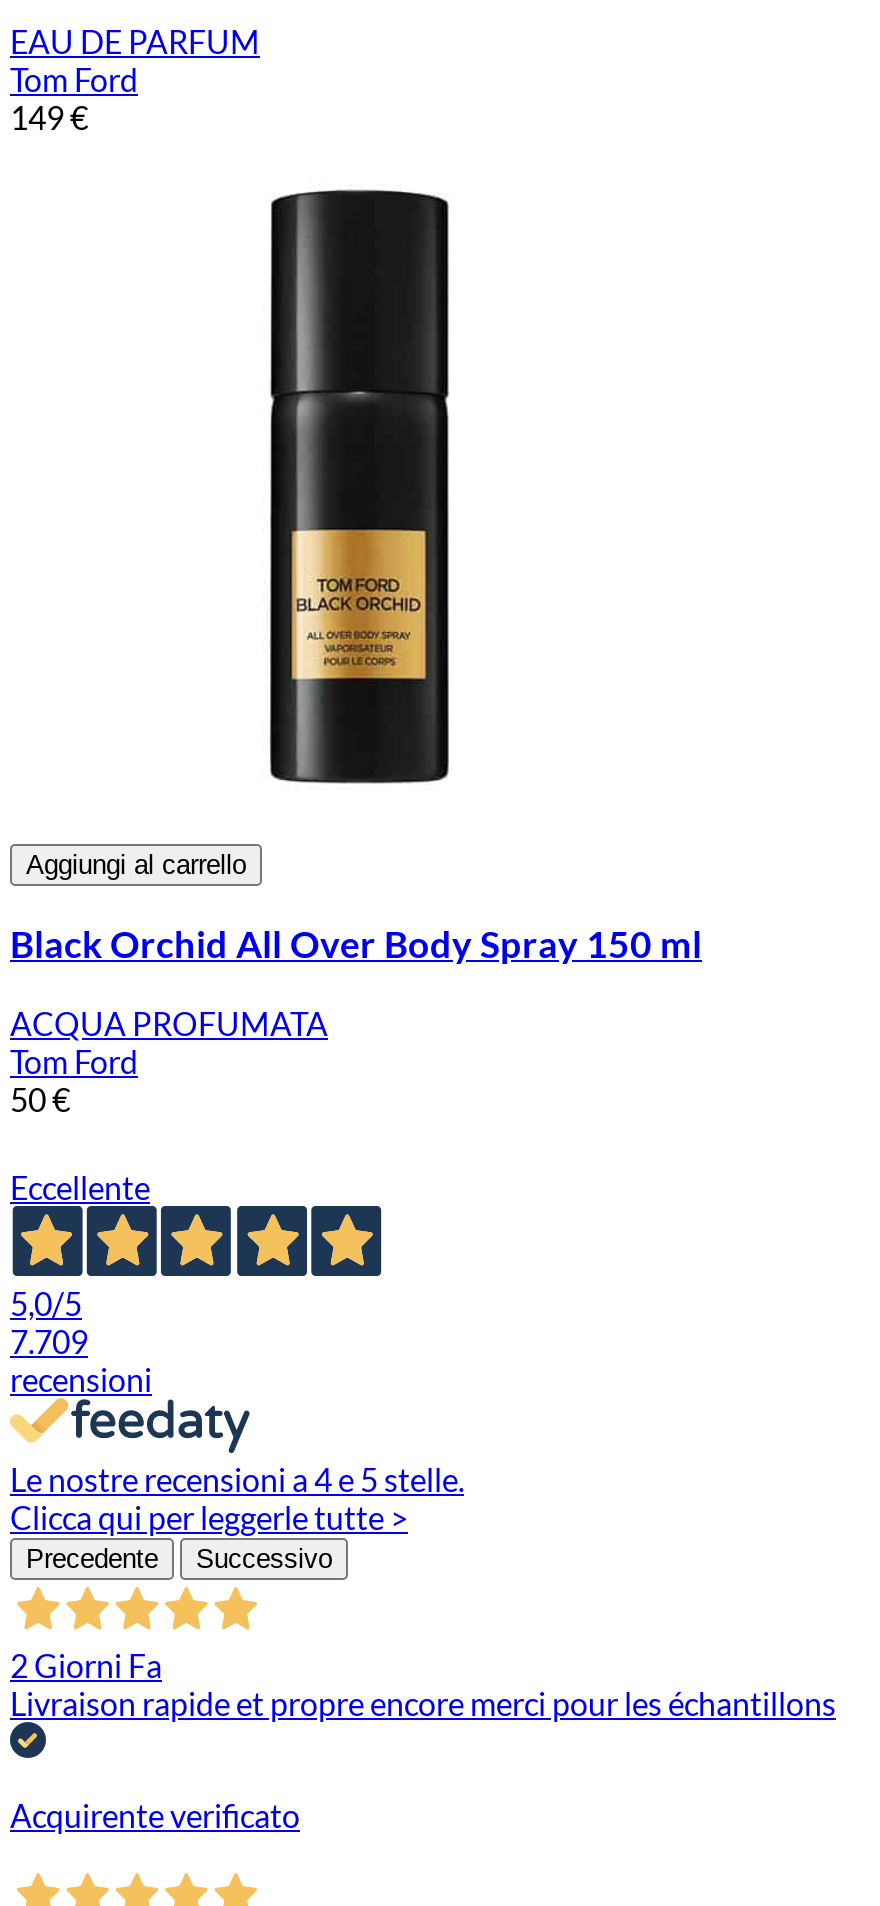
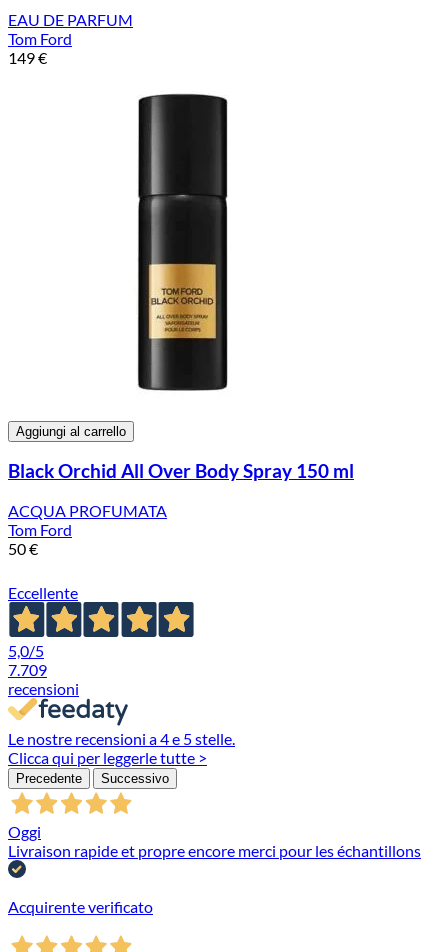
- 2 Giorni Fa
+ Oggi
